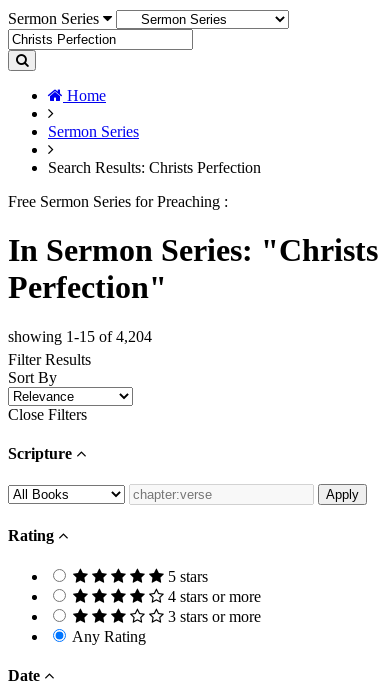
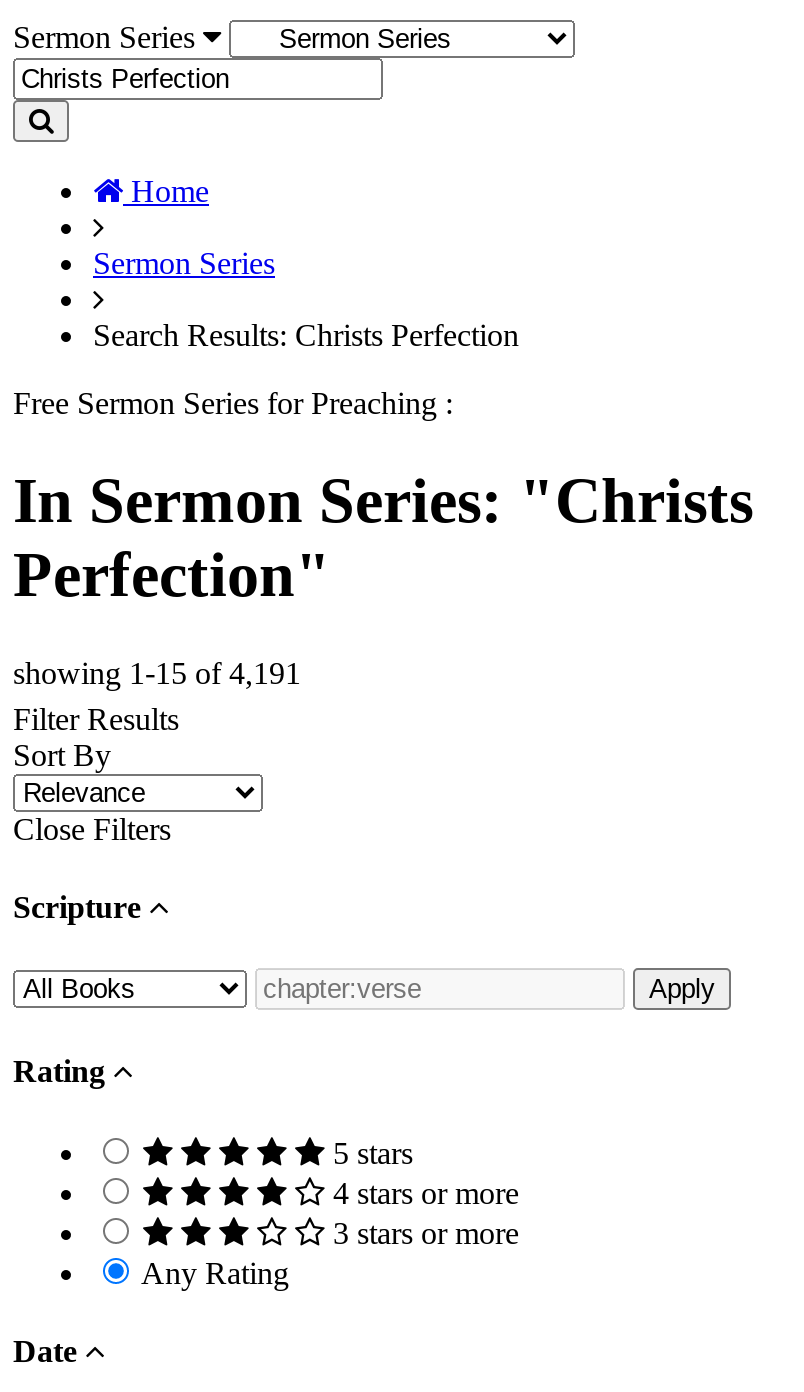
- showing 1-15 of 4,204
+ showing 1-15 of 4,191
